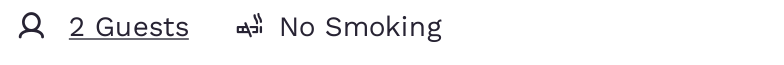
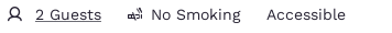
+ Accessible
